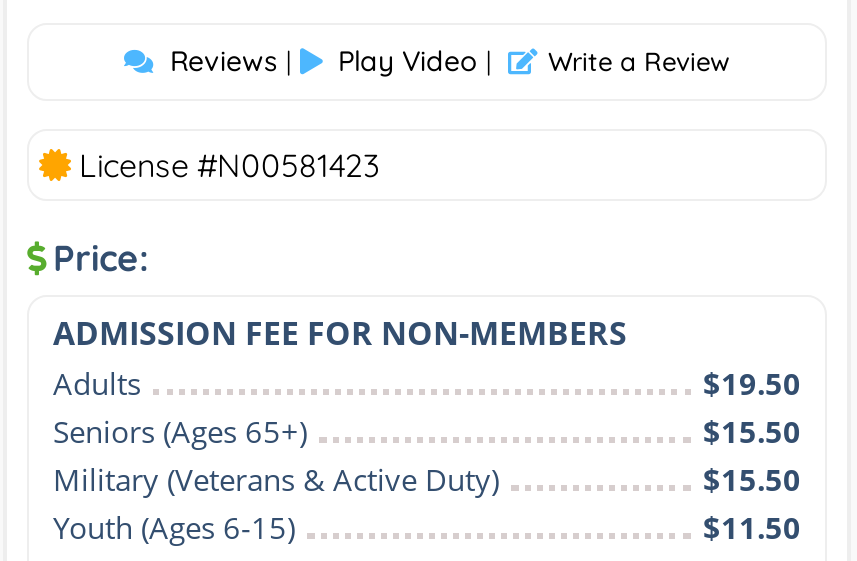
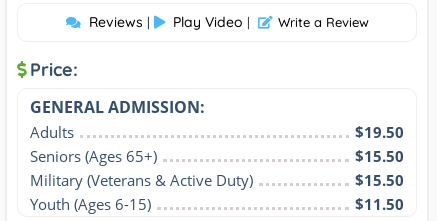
- License #N00581423

- ADMISSION FEE FOR NON-MEMBERS
+ GENERAL ADMISSION:
